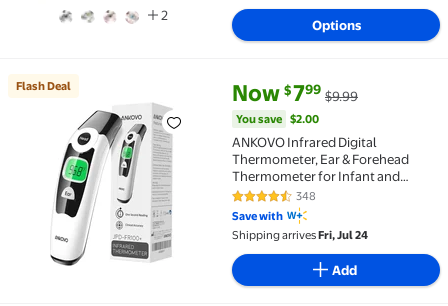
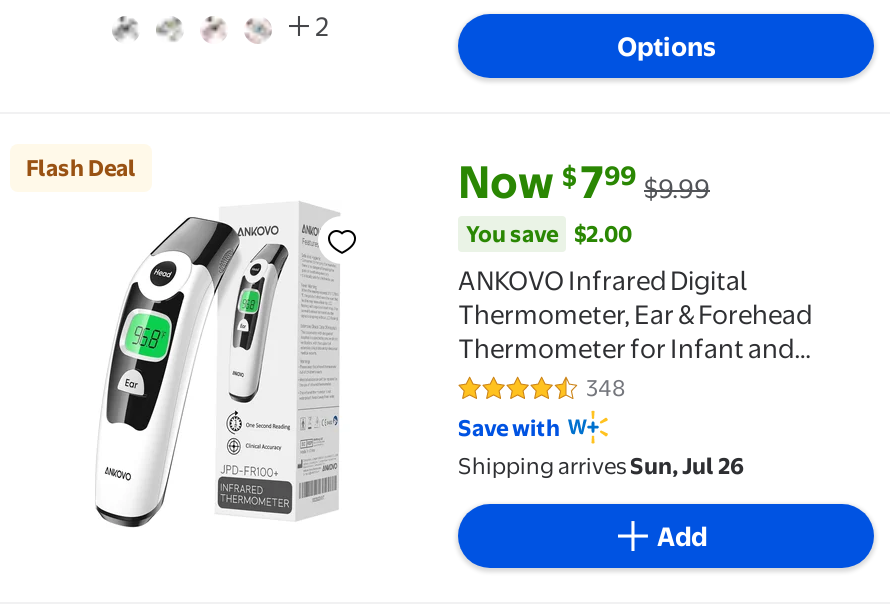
- Shipping arrives Fri, Jul 24
+ Shipping arrives Sun, Jul 26
